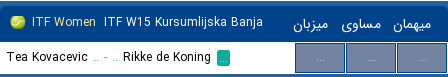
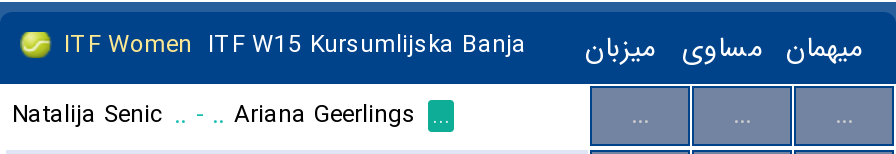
- Tea Kovacevic .. - .. Rikke de Koning ...
+ Natalija Senic .. - .. Ariana Geerlings ...
